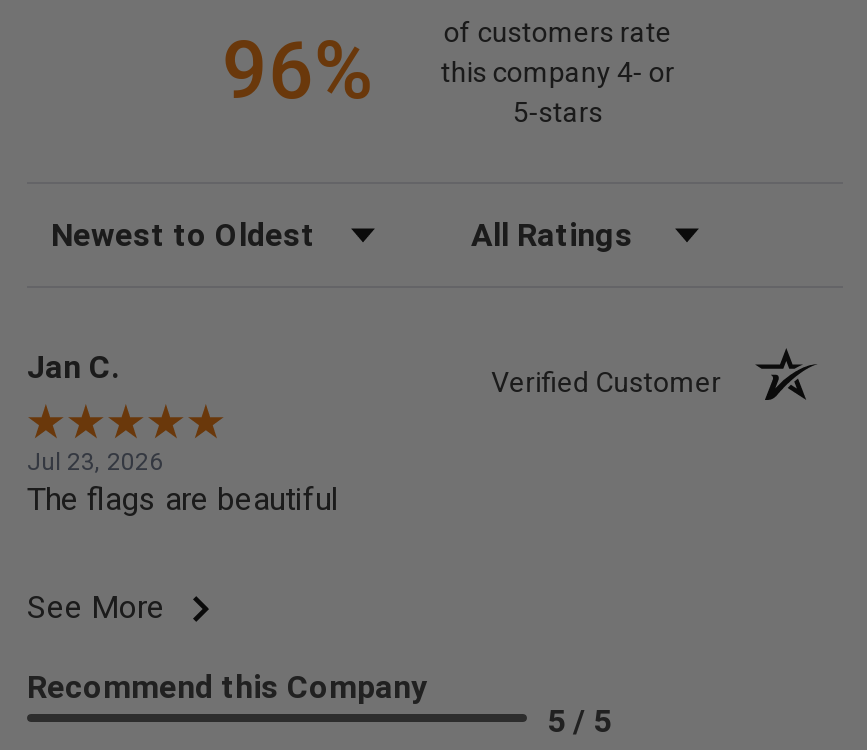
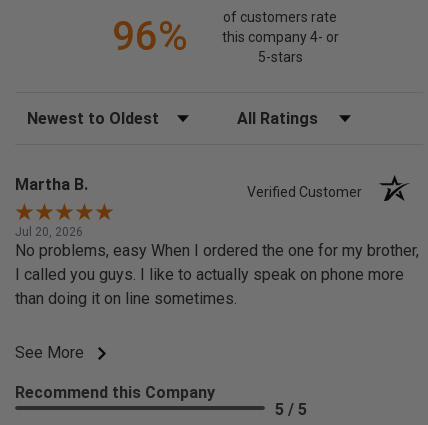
- Jan C.
+ Martha B.

- Jul 23, 2026
- The flags are beautiful
+ Jul 20, 2026
+ No problems, easy When I ordered the one for my brother,
+ I called you guys. I like to actually speak on phone more
+ than doing it on line sometimes.
